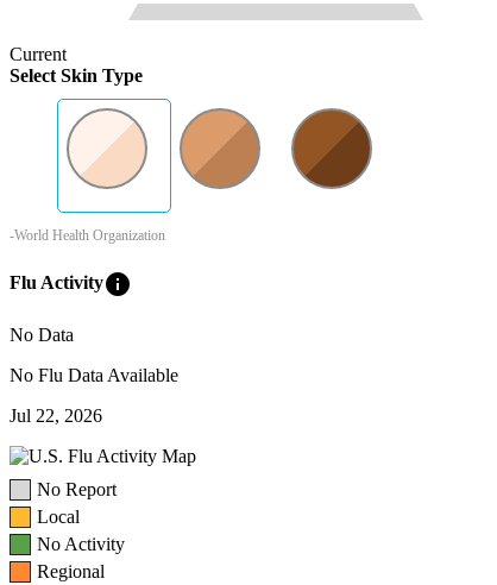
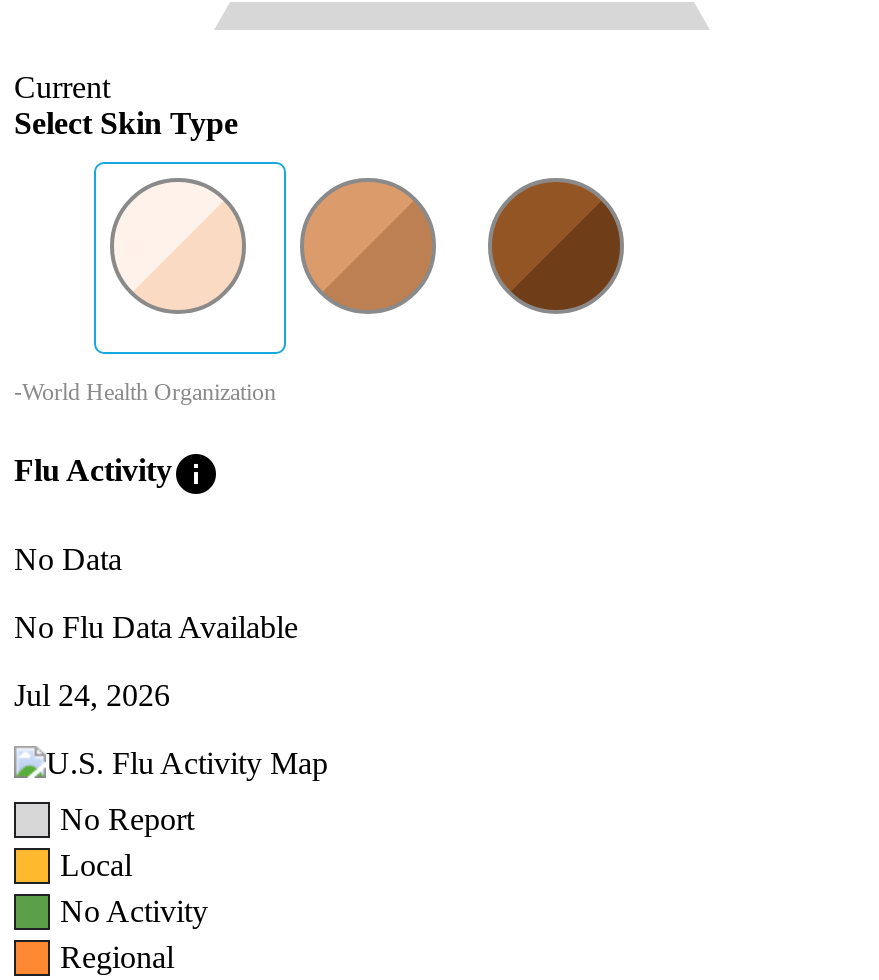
- Jul 22, 2026
+ Jul 24, 2026
